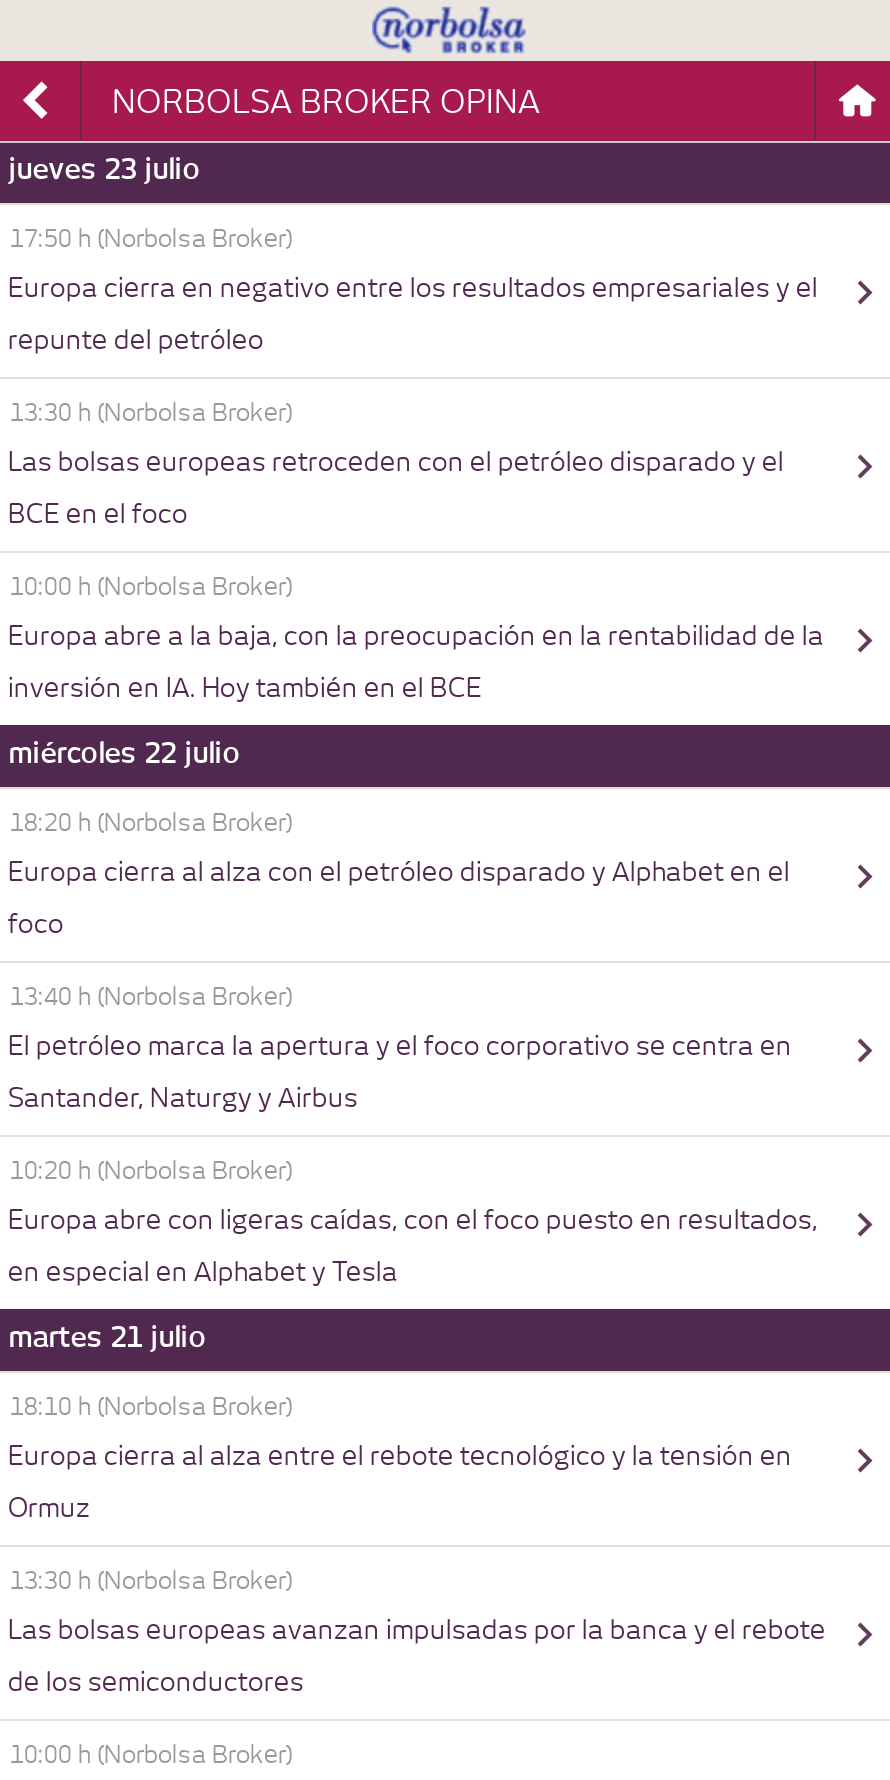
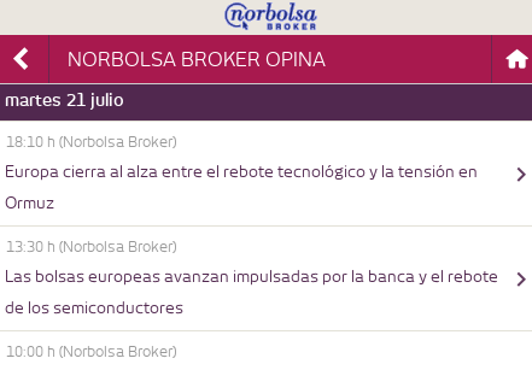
- jueves 23 julio
- 17:50 h (Norbolsa Broker)
- Europa cierra en negativo entre los resultados empresariales y el
- repunte del petróleo
- 13:30 h (Norbolsa Broker)
- Las bolsas europeas retroceden con el petróleo disparado y el
- BCE en el foco
- 10:00 h (Norbolsa Broker)
- Europa abre a la baja, con la preocupación en la rentabilidad de la
- inversión en IA. Hoy también en el BCE
- miércoles 22 julio
- 18:20 h (Norbolsa Broker)
- Europa cierra al alza con el petróleo disparado y Alphabet en el
- foco
- 13:40 h (Norbolsa Broker)
- El petróleo marca la apertura y el foco corporativo se centra en
- Santander, Naturgy y Airbus
- 10:20 h (Norbolsa Broker)
- Europa abre con ligeras caídas, con el foco puesto en resultados,
- en especial en Alphabet y Tesla
